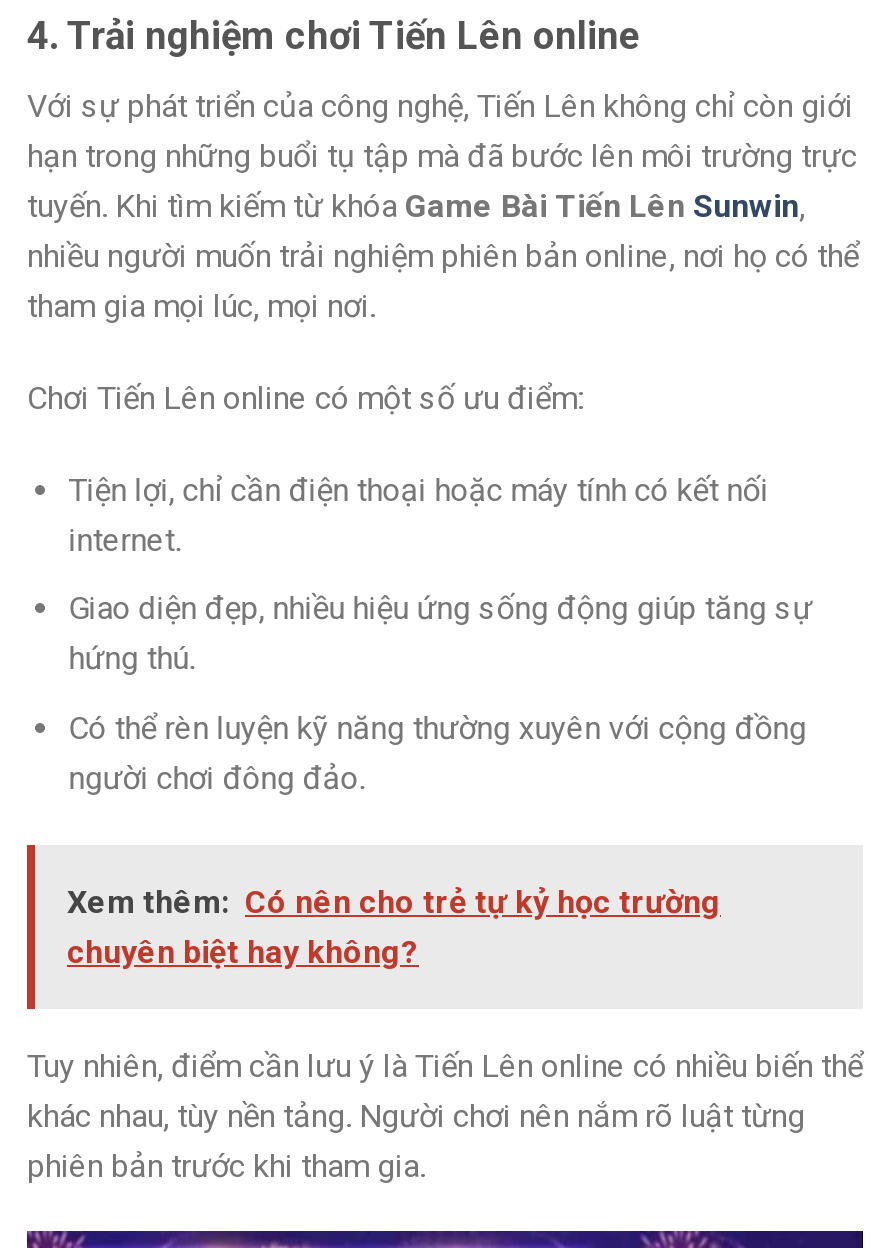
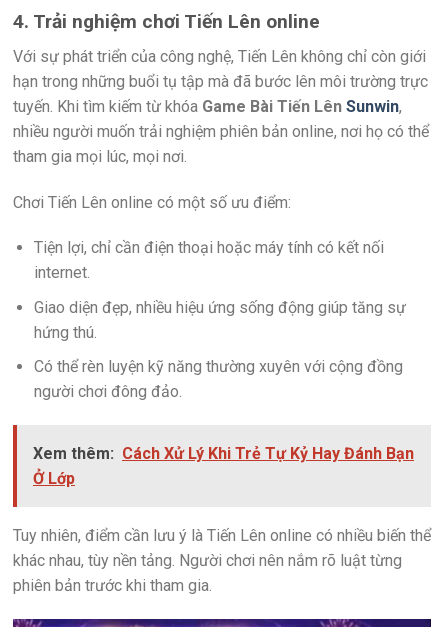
- Xem thêm: Có nên cho trẻ tự kỷ học trường
- chuyên biệt hay không?
+ Xem thêm: Cách Xử Lý Khi Trẻ Tự Kỷ Hay Đánh Bạn
+ Ở Lớp
